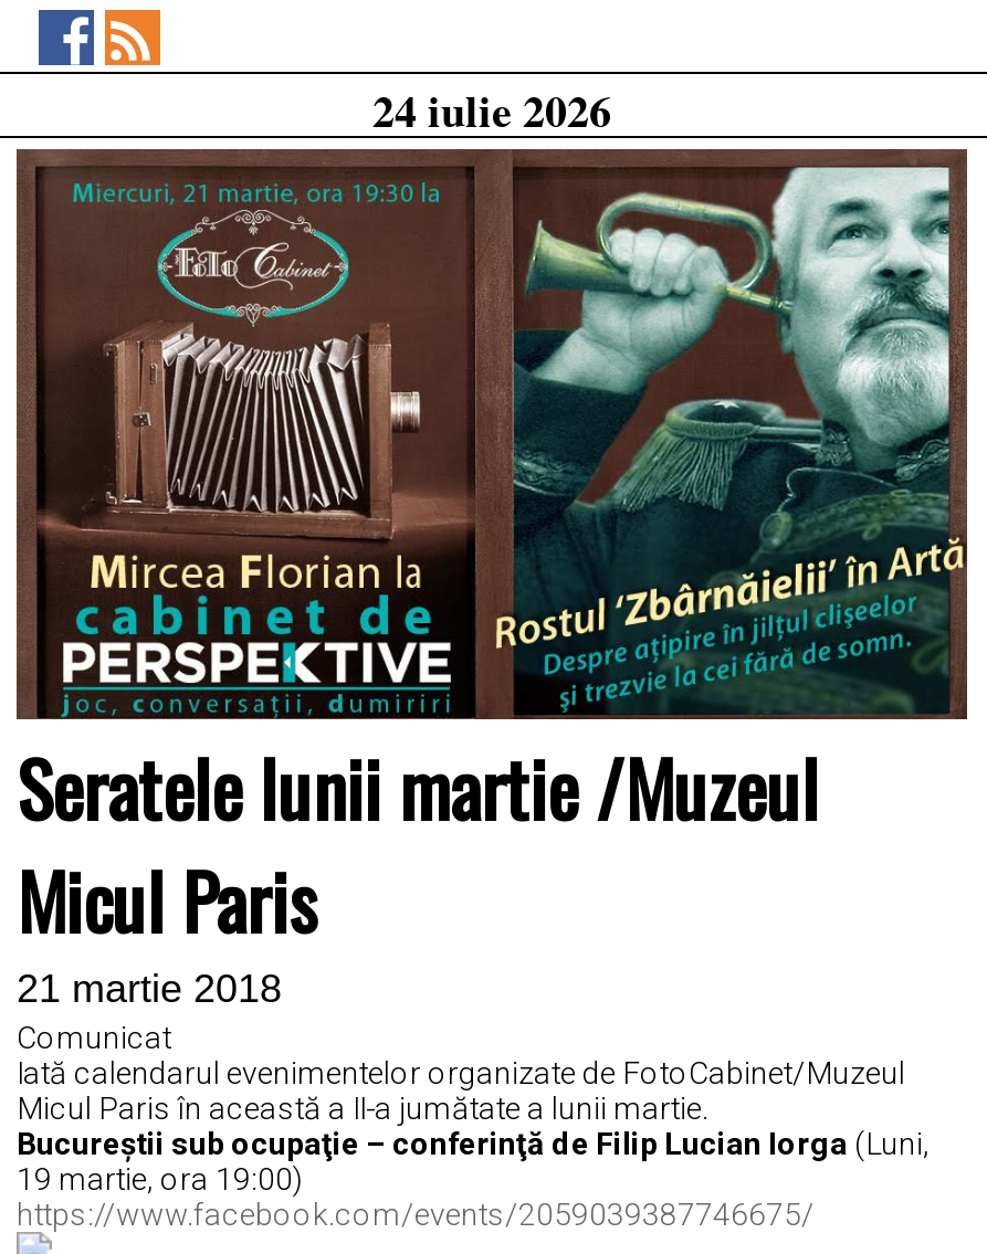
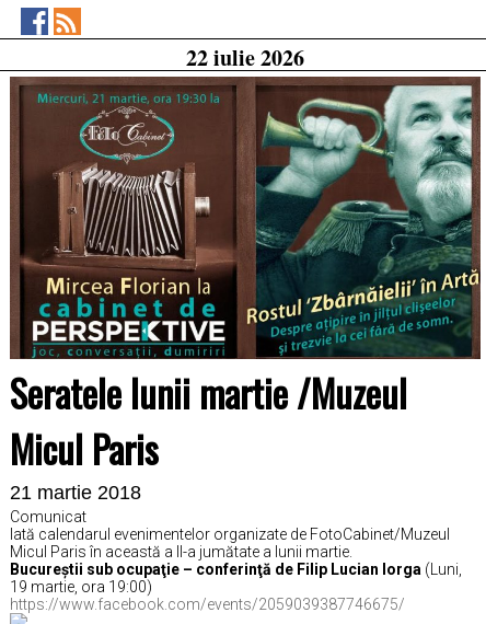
- 24 iulie 2026
+ 22 iulie 2026
